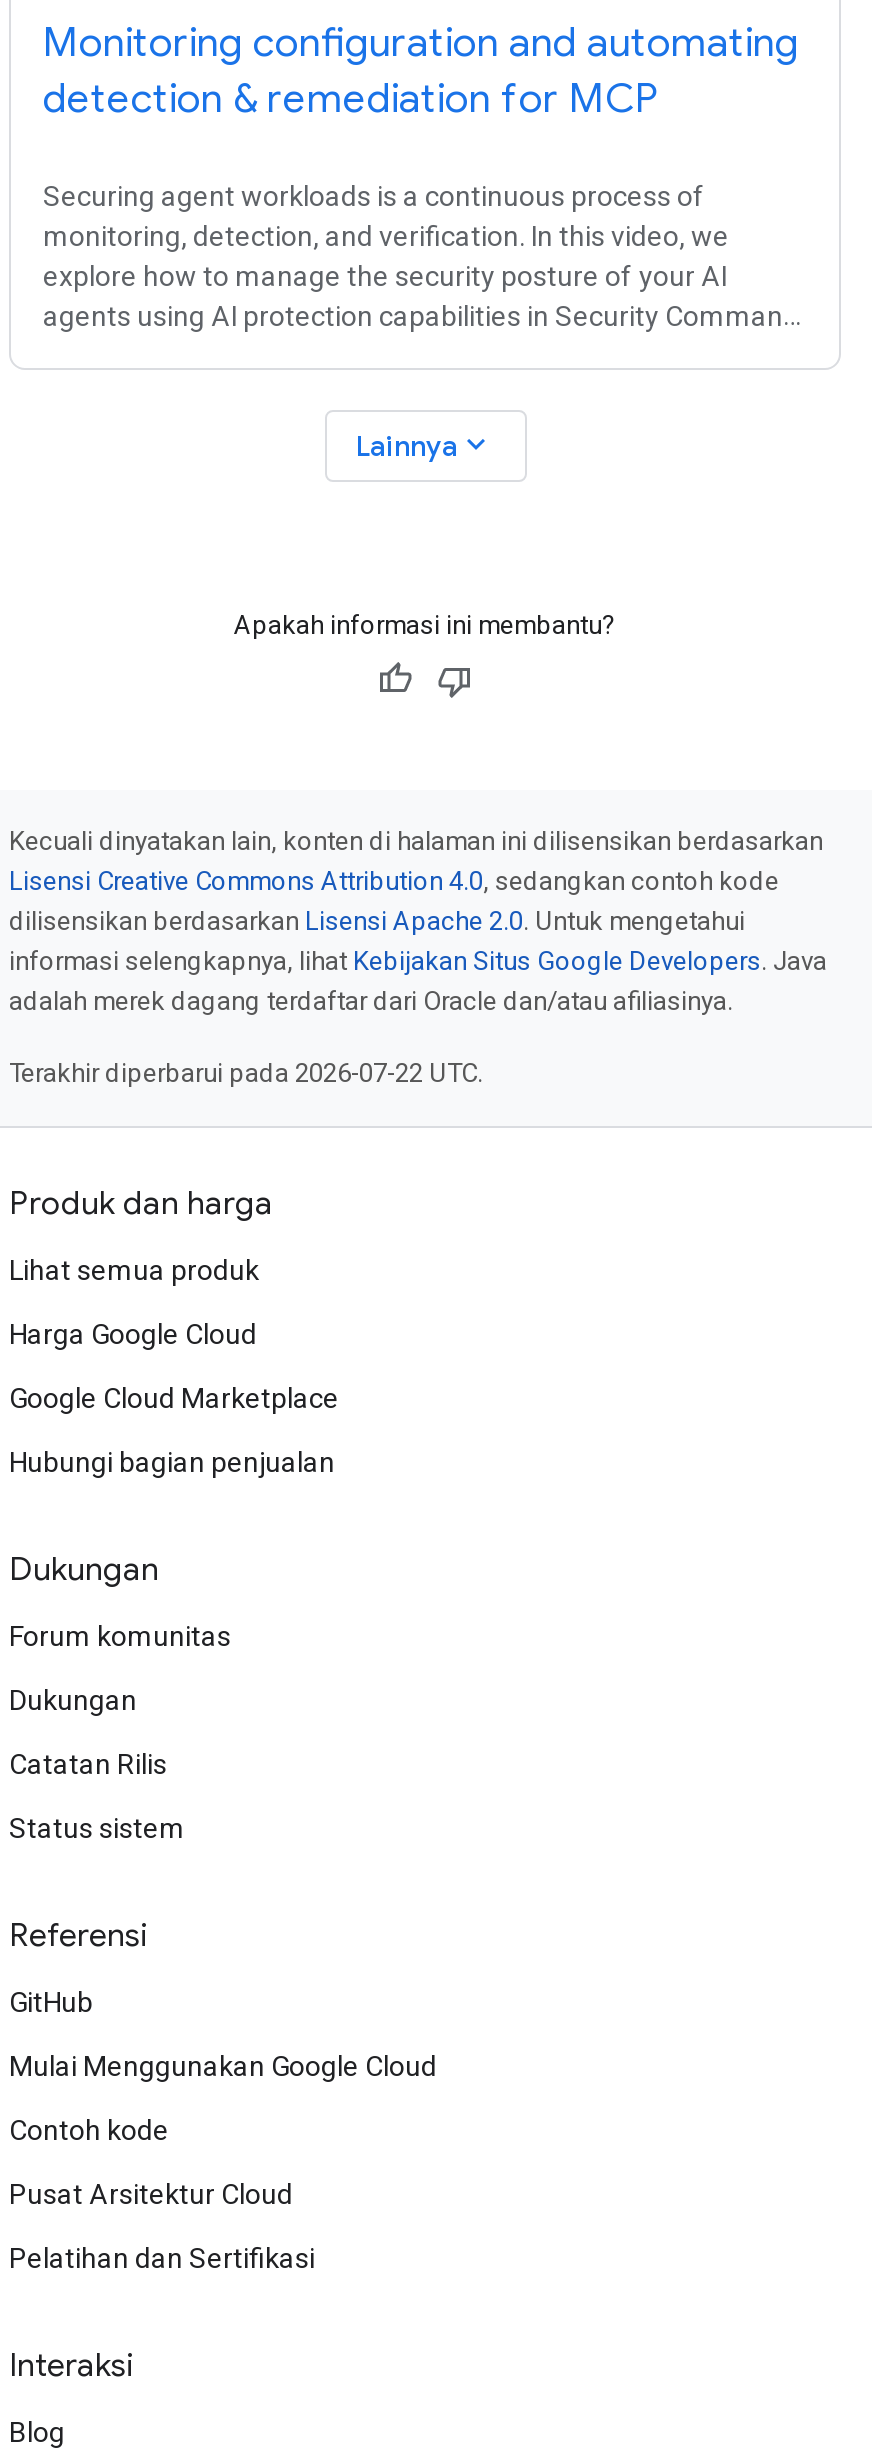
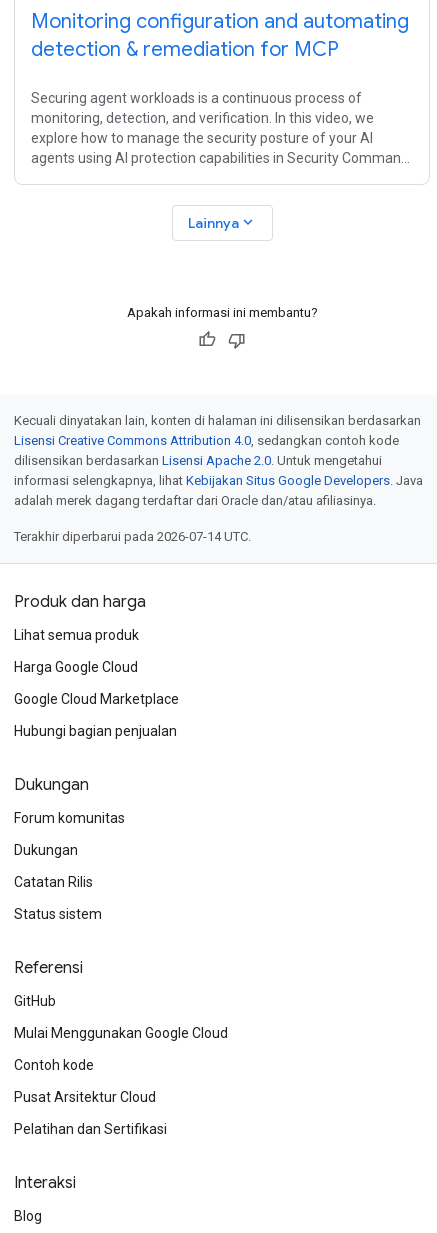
- Terakhir diperbarui pada 2026-07-22 UTC.
+ Terakhir diperbarui pada 2026-07-14 UTC.
